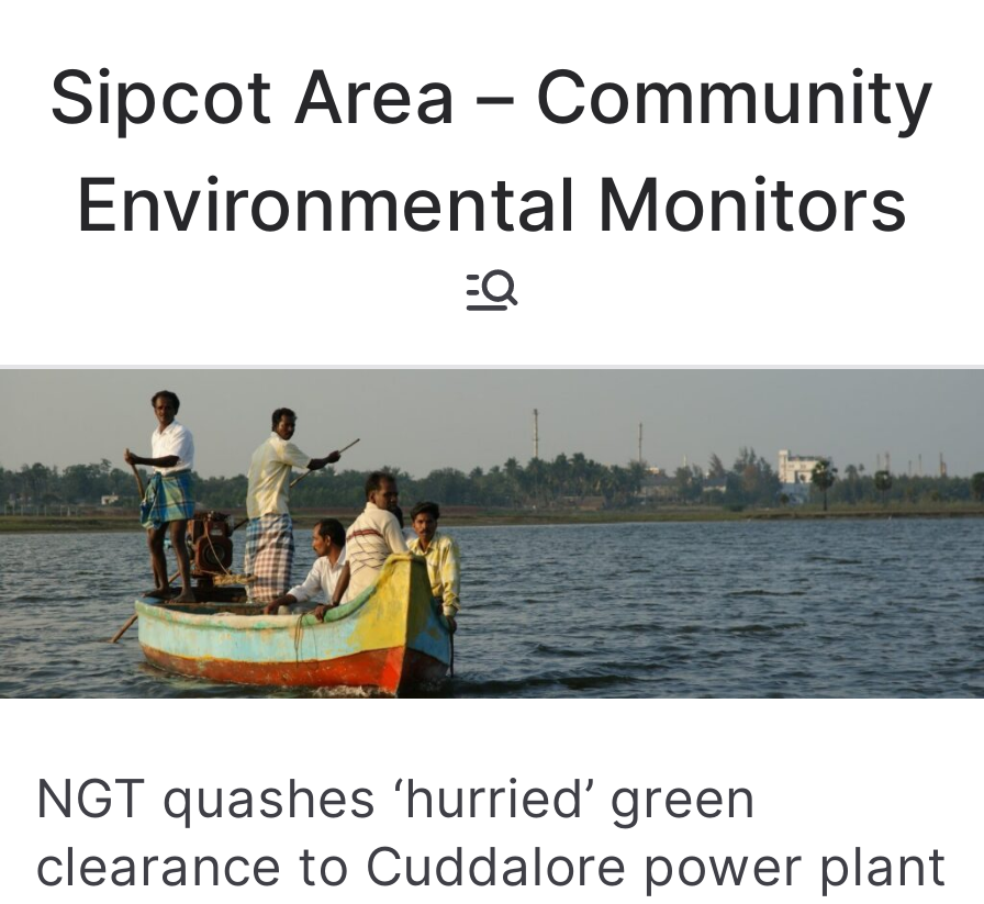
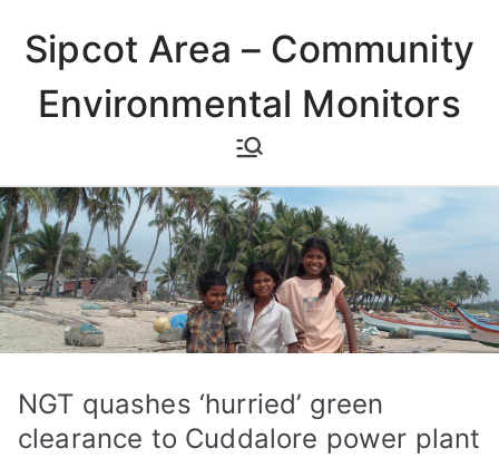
- [image]
+ [image]
